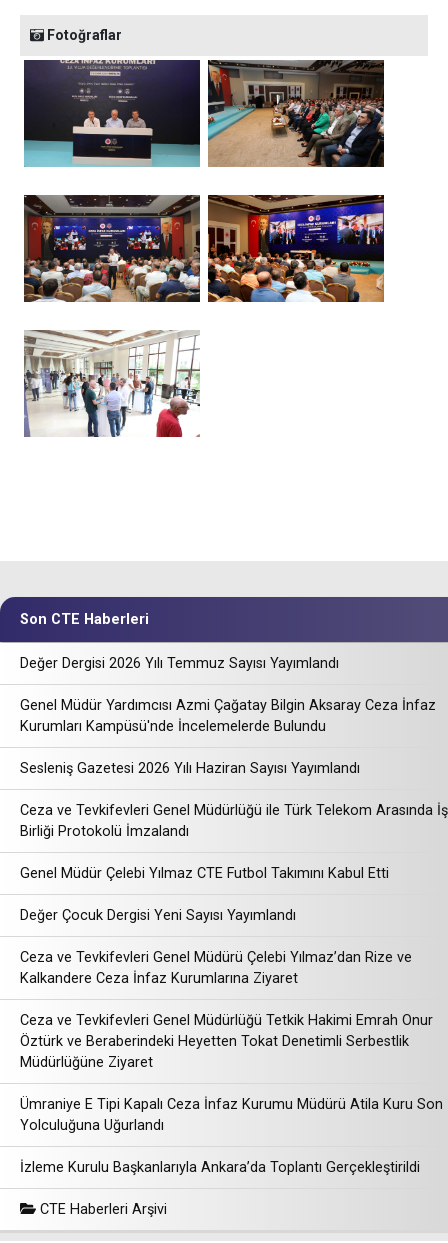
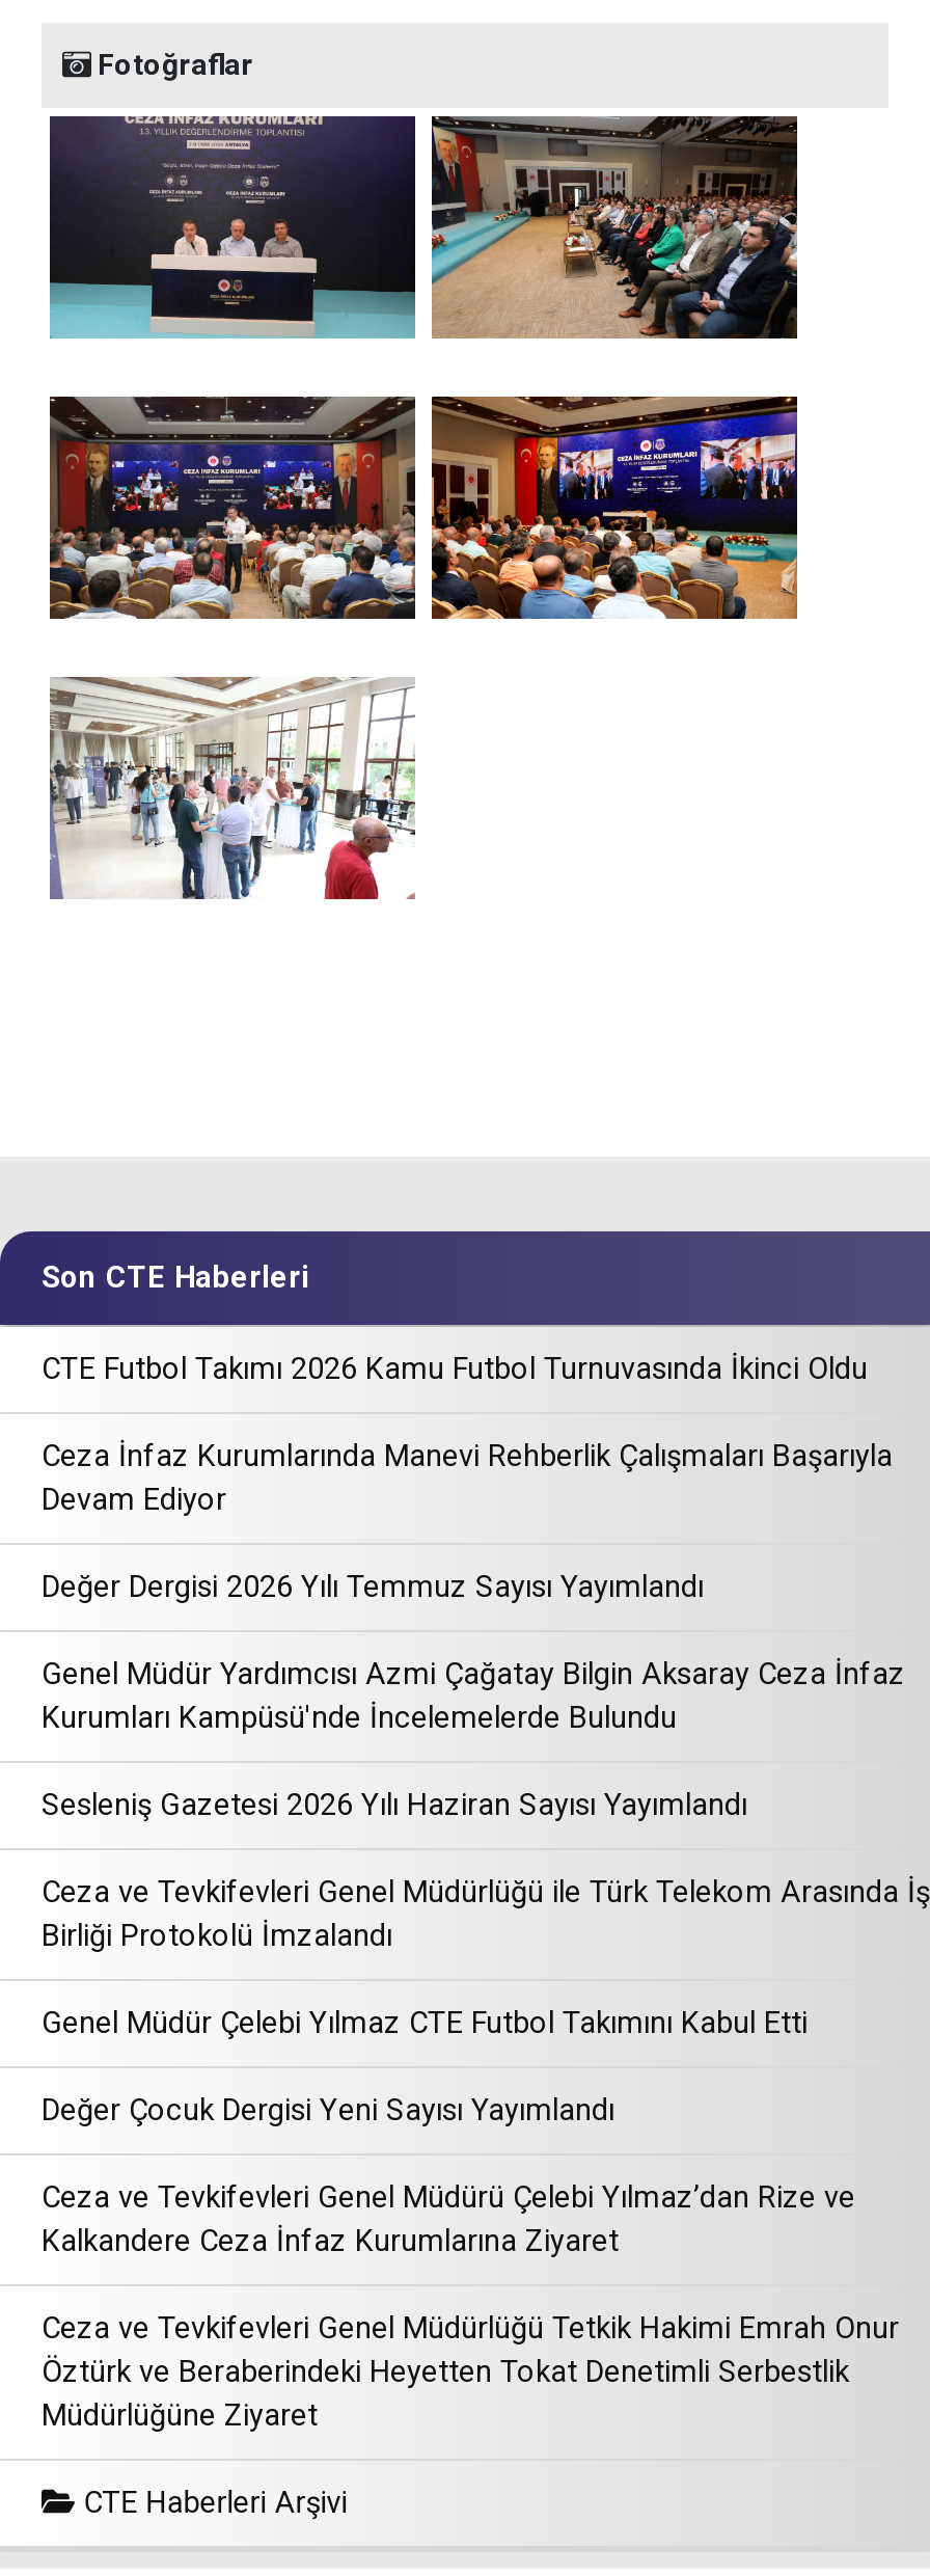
+ CTE Futbol Takımı 2026 Kamu Futbol Turnuvasında İkinci Oldu
+ Ceza İnfaz Kurumlarında Manevi Rehberlik Çalışmaları Başarıyla
+ Devam Ediyor

moved down: Değer Dergisi 2026 Yılı Temmuz Sayısı Yayımlandı | Genel Müdür Yardımcısı Azmi Çağatay Bilgin Aksaray Ceza İnfaz | Kurumları Kampüsü'nde İncelemelerde Bulundu | ... | Öztürk ve Beraberindeki Heyetten Tokat Denetimli Serbestlik | Müdürlüğüne Ziyaret

- Ümraniye E Tipi Kapalı Ceza İnfaz Kurumu Müdürü Atila Kuru Son
- Yolculuğuna Uğurlandı
- İzleme Kurulu Başkanlarıyla Ankara’da Toplantı Gerçekleştirildi
